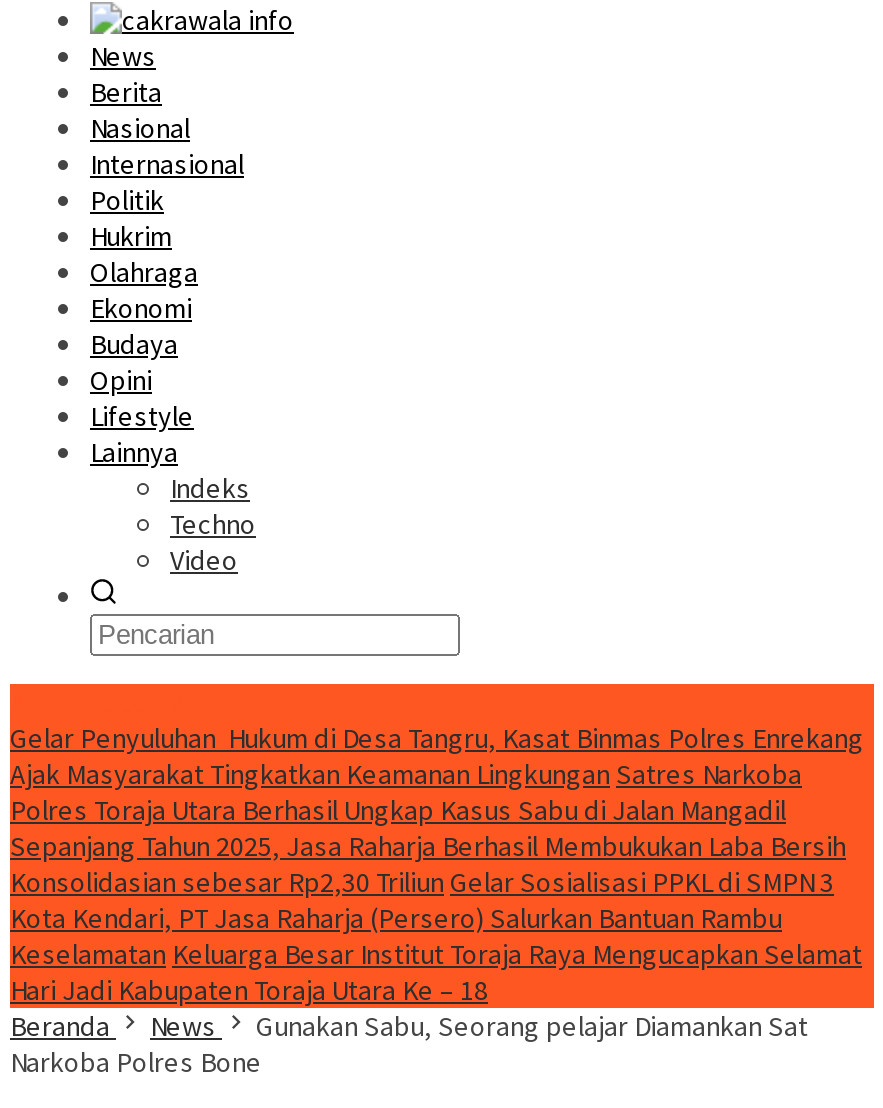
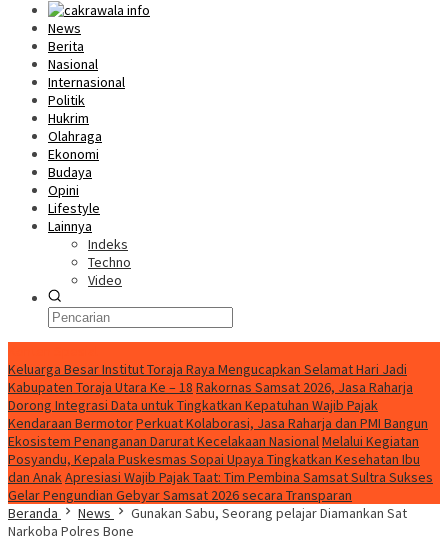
- Gelar Penyuluhan Hukum di Desa Tangru, Kasat Binmas Polres Enrekang
- Ajak Masyarakat Tingkatkan Keamanan Lingkungan Satres Narkoba
- Polres Toraja Utara Berhasil Ungkap Kasus Sabu di Jalan Mangadil
- Sepanjang Tahun 2025, Jasa Raharja Berhasil Membukukan Laba Bersih
- Konsolidasian sebesar Rp2,30 Triliun Gelar Sosialisasi PPKL di SMPN 3
- Kota Kendari, PT Jasa Raharja (Persero) Salurkan Bantuan Rambu
- Keselamatan Keluarga Besar Institut Toraja Raya Mengucapkan Selamat
- Hari Jadi Kabupaten Toraja Utara Ke – 18
+ Keluarga Besar Institut Toraja Raya Mengucapkan Selamat Hari Jadi
+ Kabupaten Toraja Utara Ke – 18 Rakornas Samsat 2026, Jasa Raharja
+ Dorong Integrasi Data untuk Tingkatkan Kepatuhan Wajib Pajak
+ Kendaraan Bermotor Perkuat Kolaborasi, Jasa Raharja dan PMI Bangun
+ Ekosistem Penanganan Darurat Kecelakaan Nasional Melalui Kegiatan
+ Posyandu, Kepala Puskesmas Sopai Upaya Tingkatkan Kesehatan Ibu
+ dan Anak Apresiasi Wajib Pajak Taat: Tim Pembina Samsat Sultra Sukses
+ Gelar Pengundian Gebyar Samsat 2026 secara Transparan
